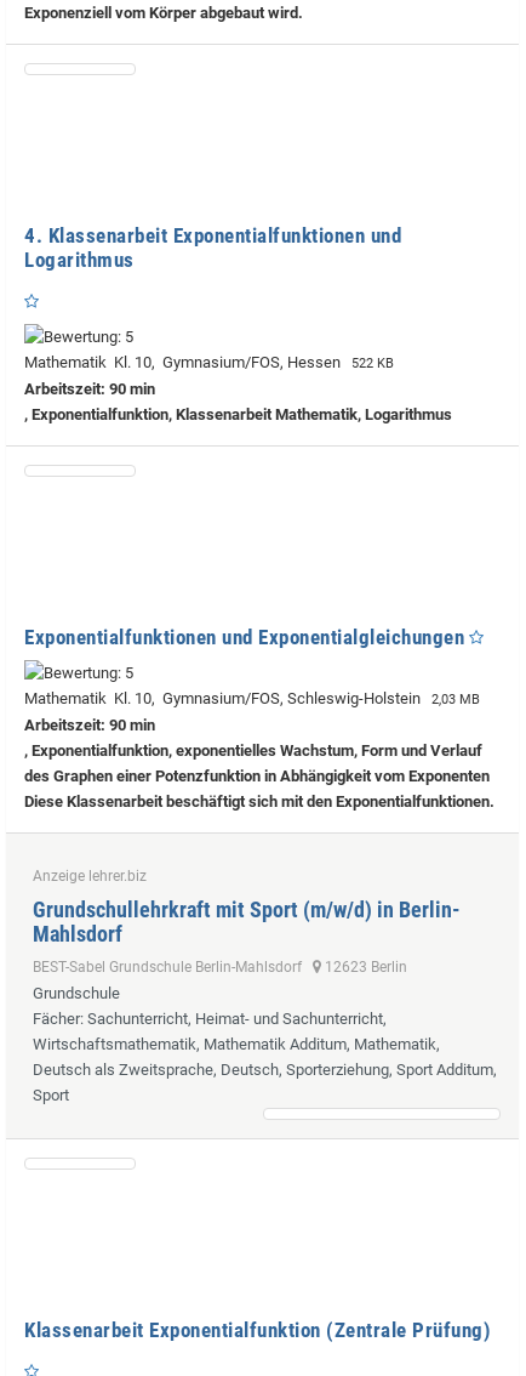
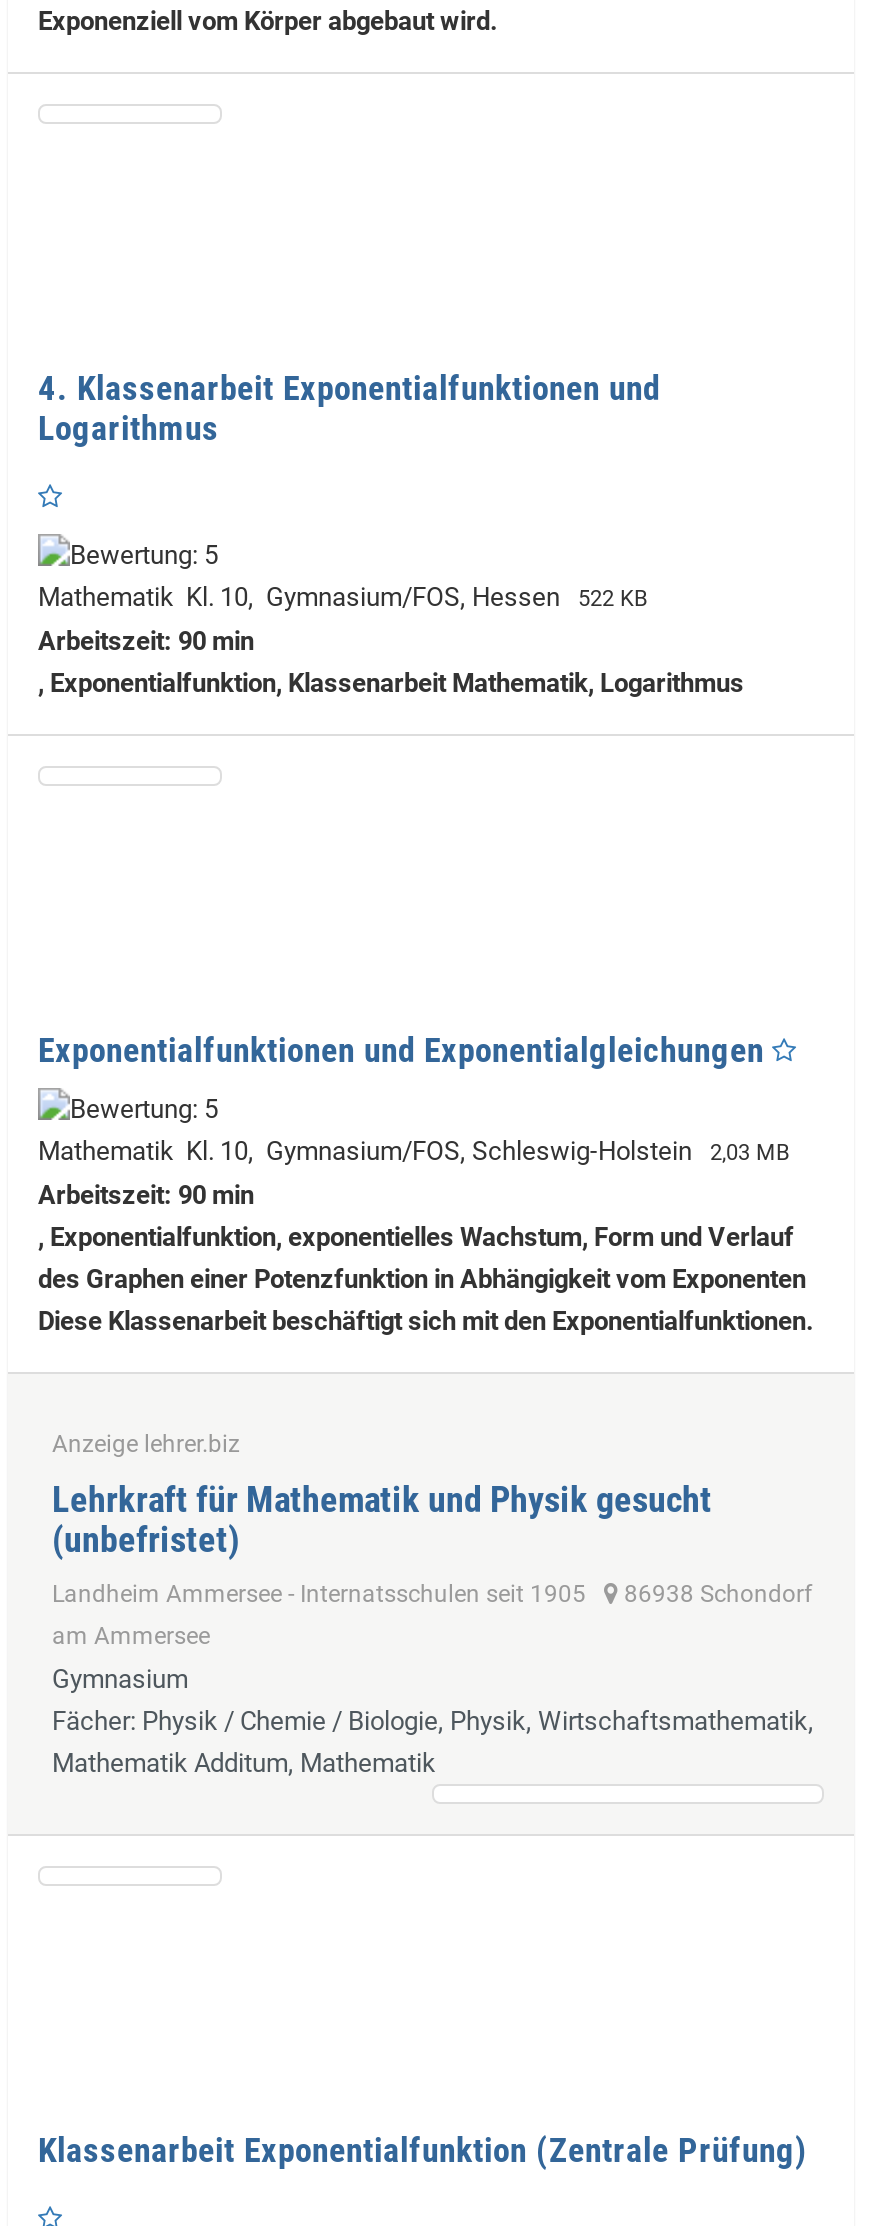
- Grundschullehrkraft mit Sport (m/w/d) in Berlin-
- Mahlsdorf
- BEST-Sabel Grundschule Berlin-Mahlsdorf 12623 Berlin
- Grundschule
- Fächer: Sachunterricht, Heimat- und Sachunterricht,
- Wirtschaftsmathematik, Mathematik Additum, Mathematik,
- Deutsch als Zweitsprache, Deutsch, Sporterziehung, Sport Additum,
- Sport
+ Lehrkraft für Mathematik und Physik gesucht
+ (unbefristet)
+ Landheim Ammersee - Internatsschulen seit 1905 86938 Schondorf
+ am Ammersee
+ Gymnasium
+ Fächer: Physik / Chemie / Biologie, Physik, Wirtschaftsmathematik,
+ Mathematik Additum, Mathematik
